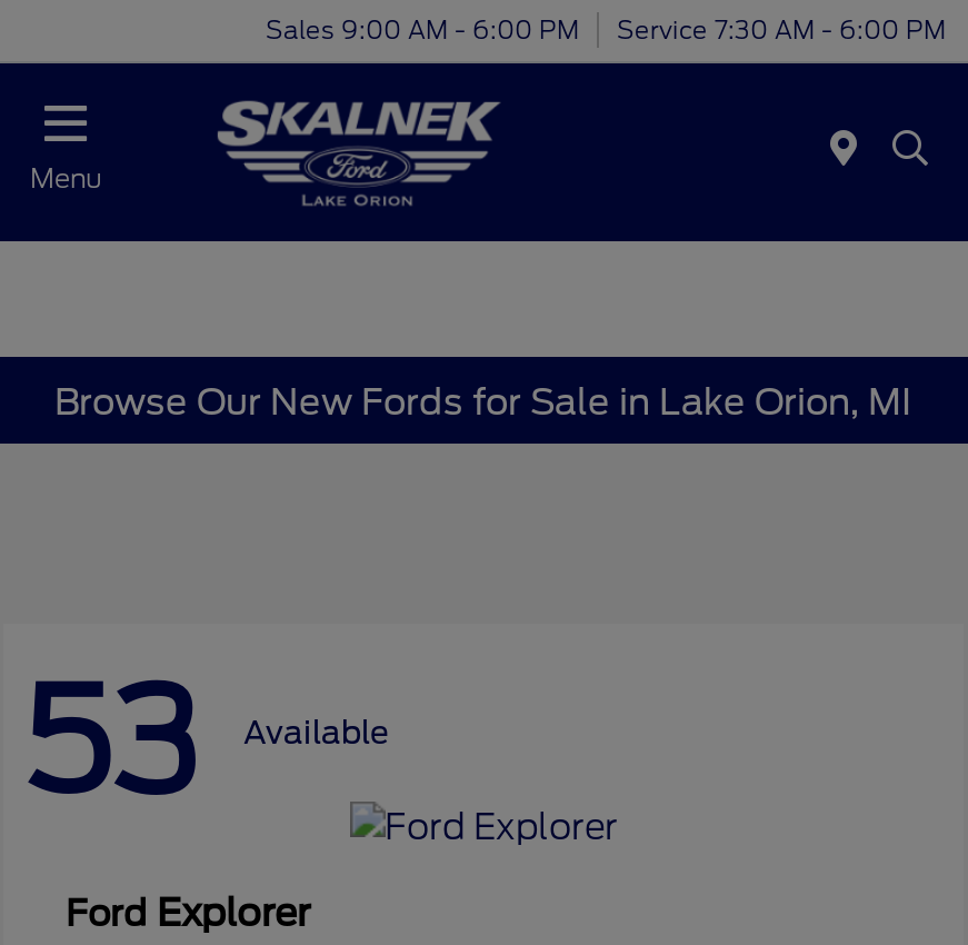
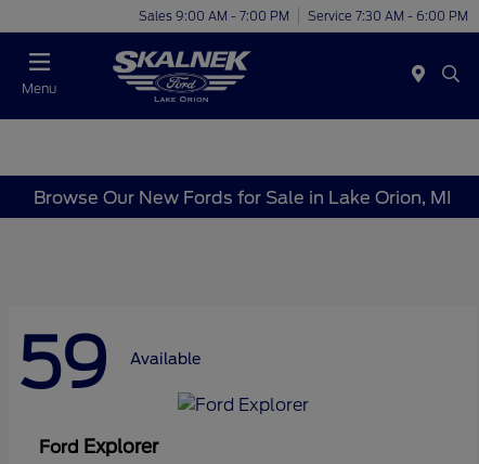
- Sales 9:00 AM - 6:00 PM Service 7:30 AM - 6:00 PM
+ Sales 9:00 AM - 7:00 PM Service 7:30 AM - 6:00 PM

- 53 Available
+ 59 Available
